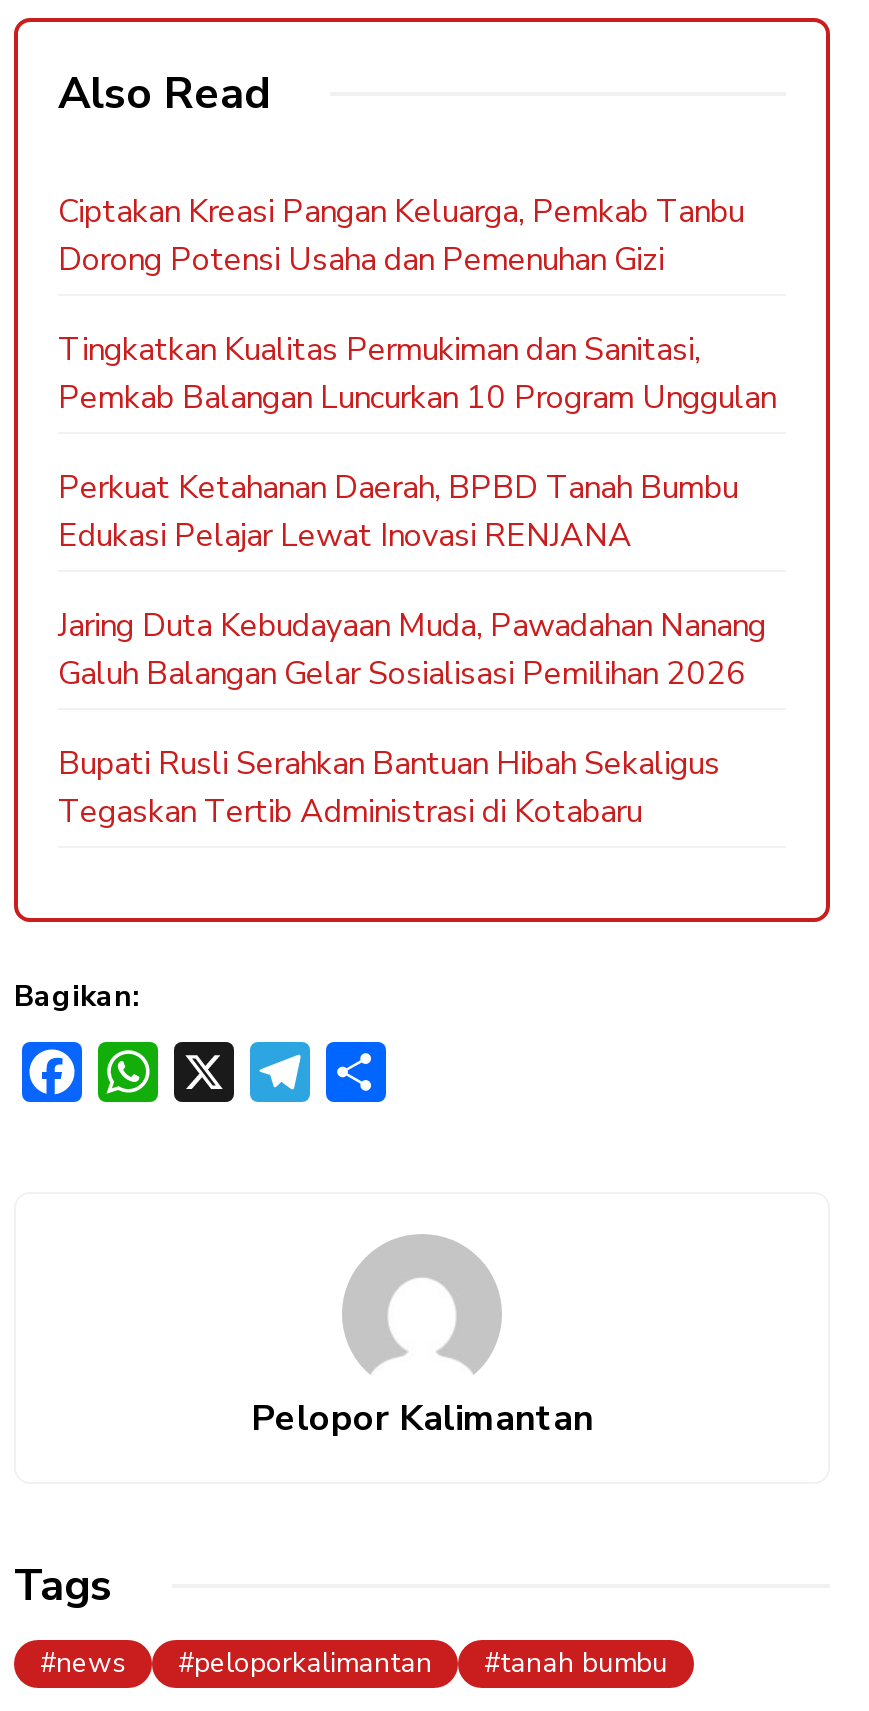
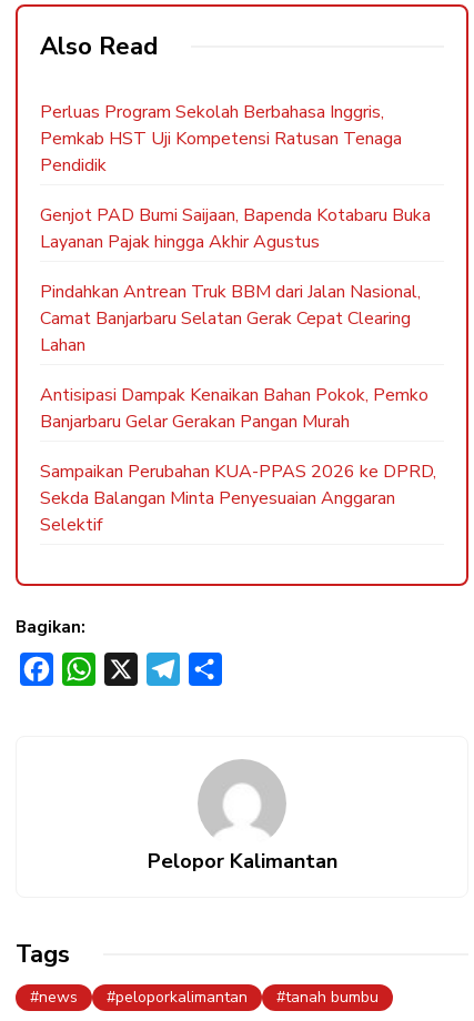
- Ciptakan Kreasi Pangan Keluarga, Pemkab Tanbu
- Dorong Potensi Usaha dan Pemenuhan Gizi
+ Perluas Program Sekolah Berbahasa Inggris,
+ Pemkab HST Uji Kompetensi Ratusan Tenaga
+ Pendidik

- Tingkatkan Kualitas Permukiman dan Sanitasi,
- Pemkab Balangan Luncurkan 10 Program Unggulan
+ Genjot PAD Bumi Saijaan, Bapenda Kotabaru Buka
+ Layanan Pajak hingga Akhir Agustus

- Perkuat Ketahanan Daerah, BPBD Tanah Bumbu
- Edukasi Pelajar Lewat Inovasi RENJANA
+ Pindahkan Antrean Truk BBM dari Jalan Nasional,
+ Camat Banjarbaru Selatan Gerak Cepat Clearing
+ Lahan

- Jaring Duta Kebudayaan Muda, Pawadahan Nanang
- Galuh Balangan Gelar Sosialisasi Pemilihan 2026
+ Antisipasi Dampak Kenaikan Bahan Pokok, Pemko
+ Banjarbaru Gelar Gerakan Pangan Murah

- Bupati Rusli Serahkan Bantuan Hibah Sekaligus
- Tegaskan Tertib Administrasi di Kotabaru
+ Sampaikan Perubahan KUA-PPAS 2026 ke DPRD,
+ Sekda Balangan Minta Penyesuaian Anggaran
+ Selektif
